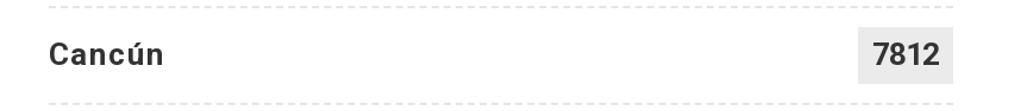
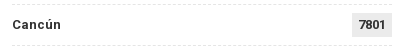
- 7812
+ 7801
